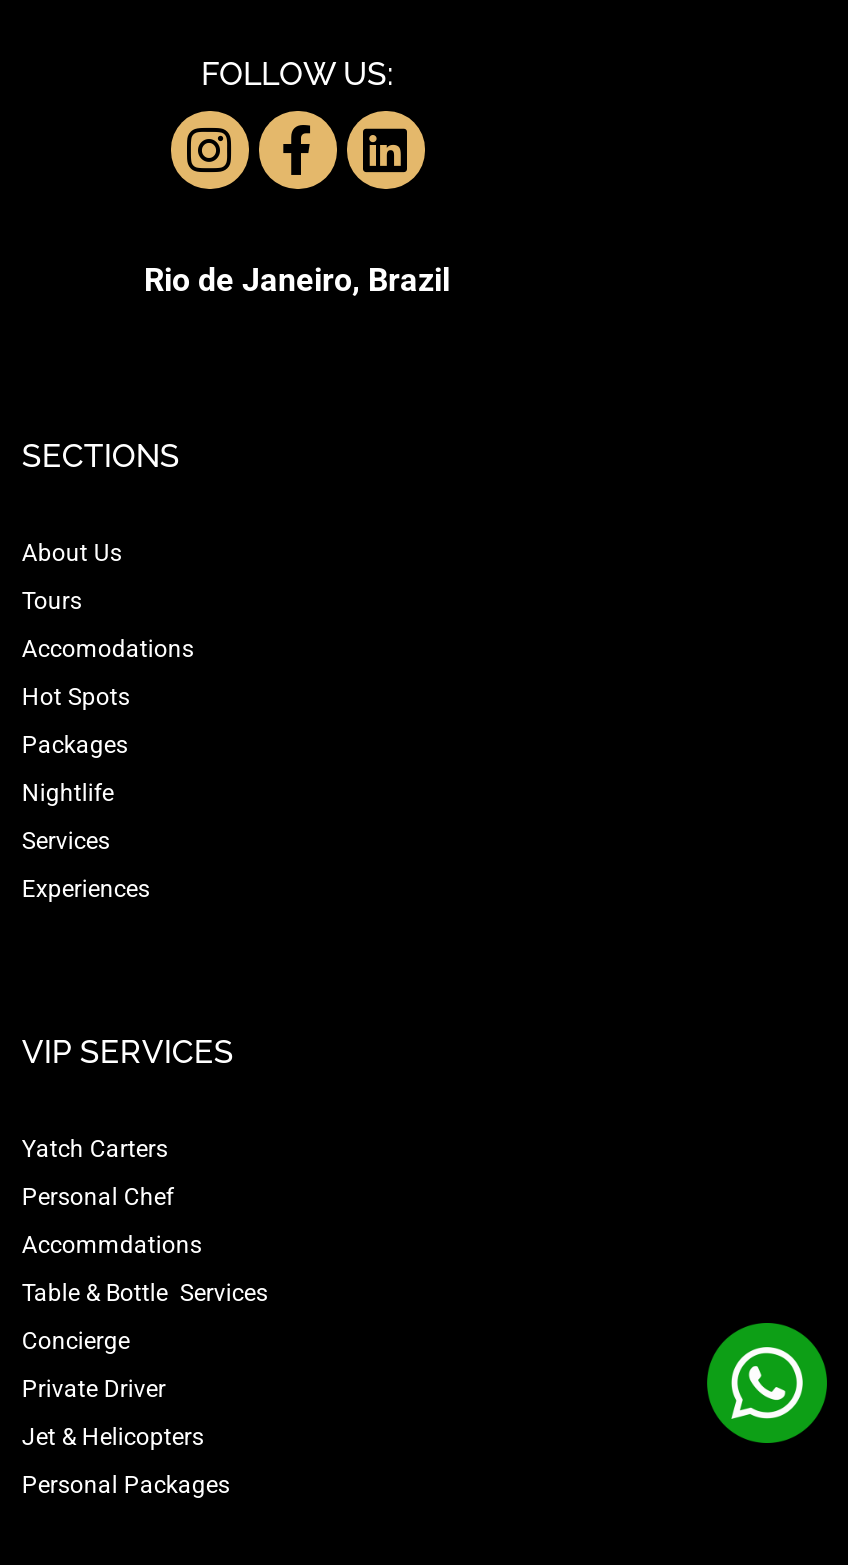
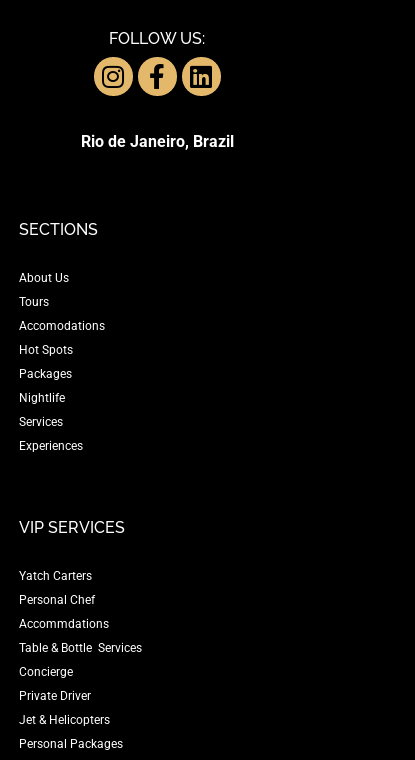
- [image]
